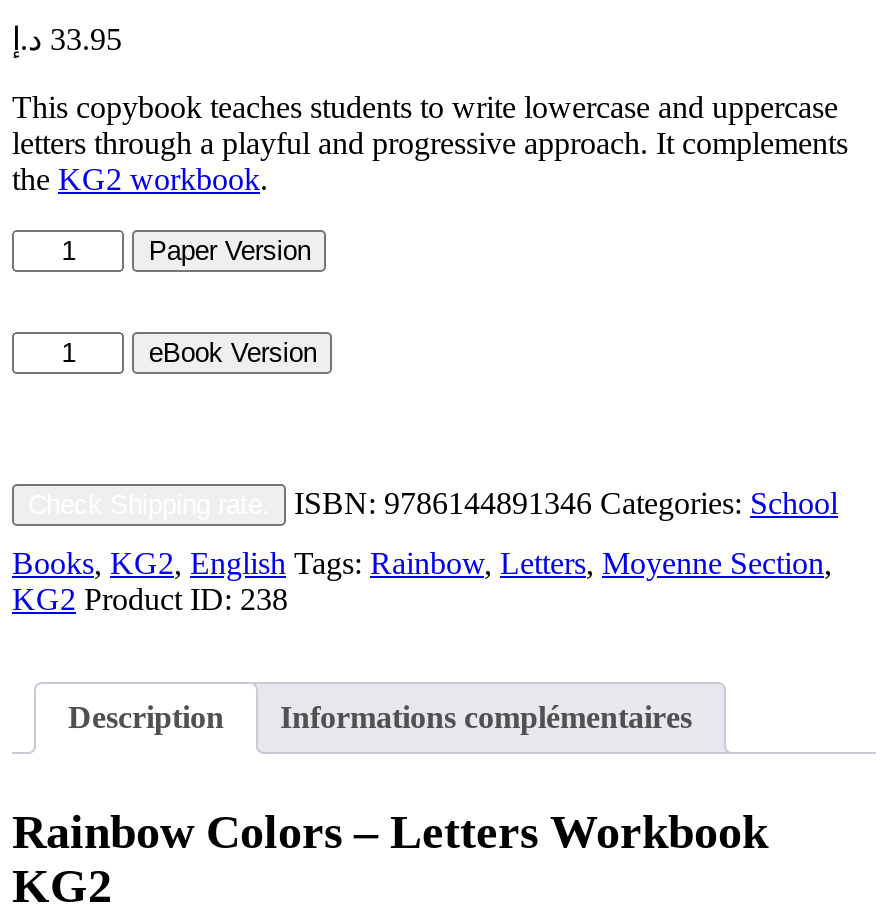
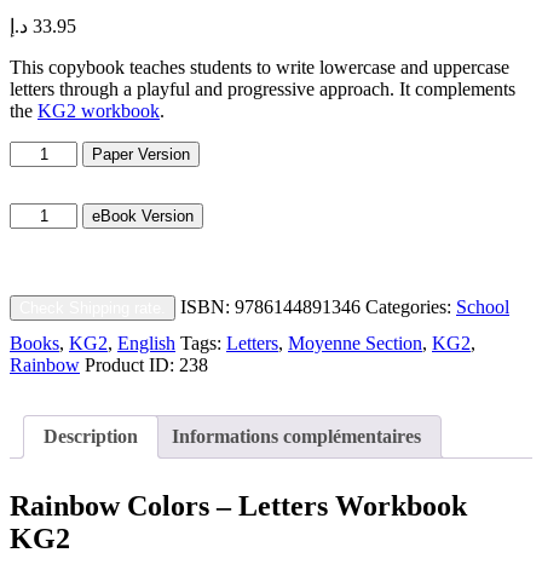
- Books, KG2, English Tags: Rainbow, Letters, Moyenne Section,
+ Books, KG2, English Tags: Letters, Moyenne Section, KG2,

- KG2 Product ID:238
+ Rainbow Product ID:238
